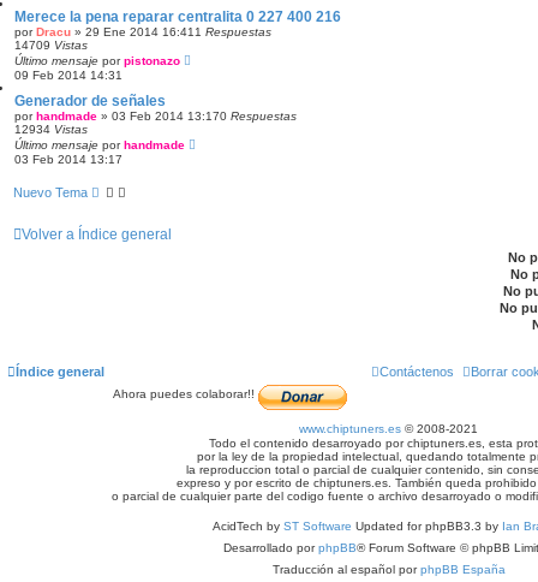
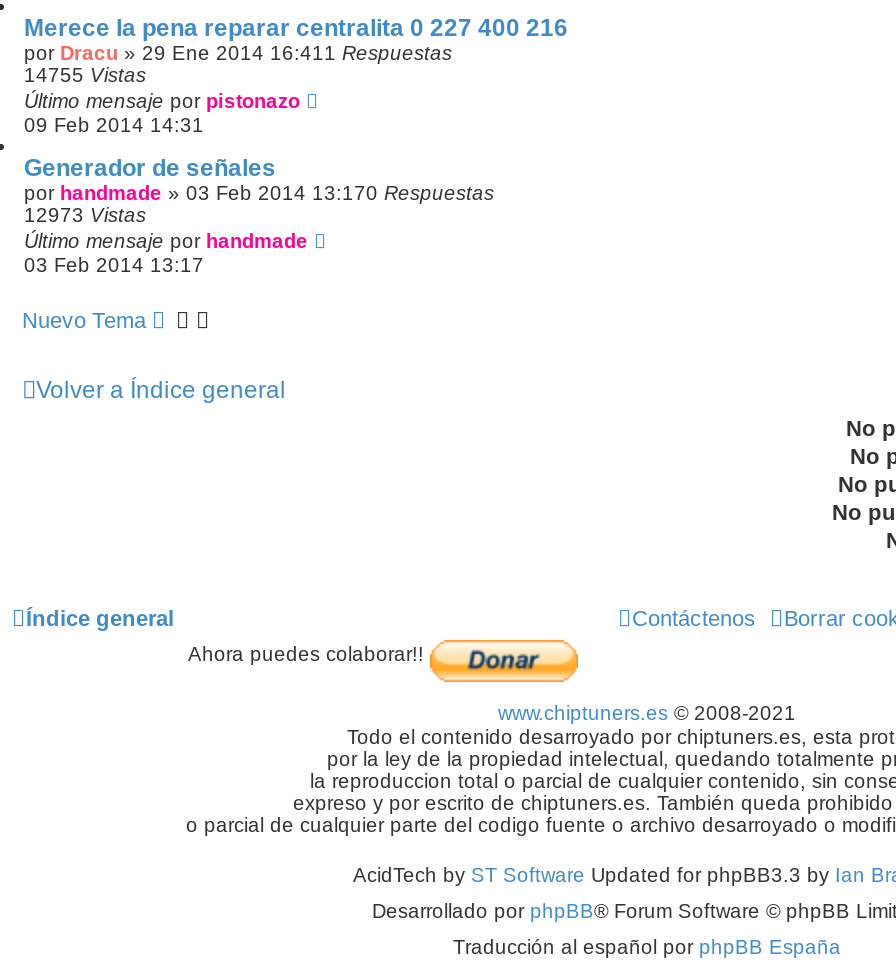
- 14709 Vistas
+ 14755 Vistas

- 12934 Vistas
+ 12973 Vistas
